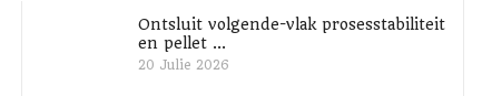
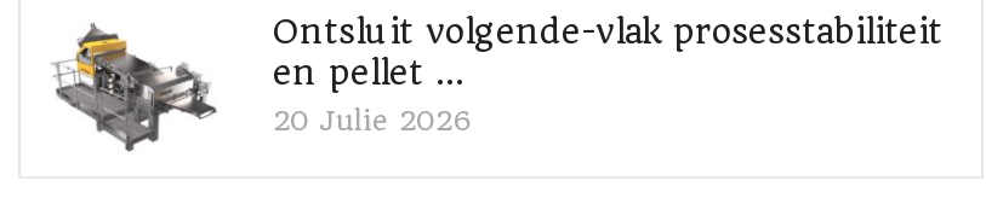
+ [image]
